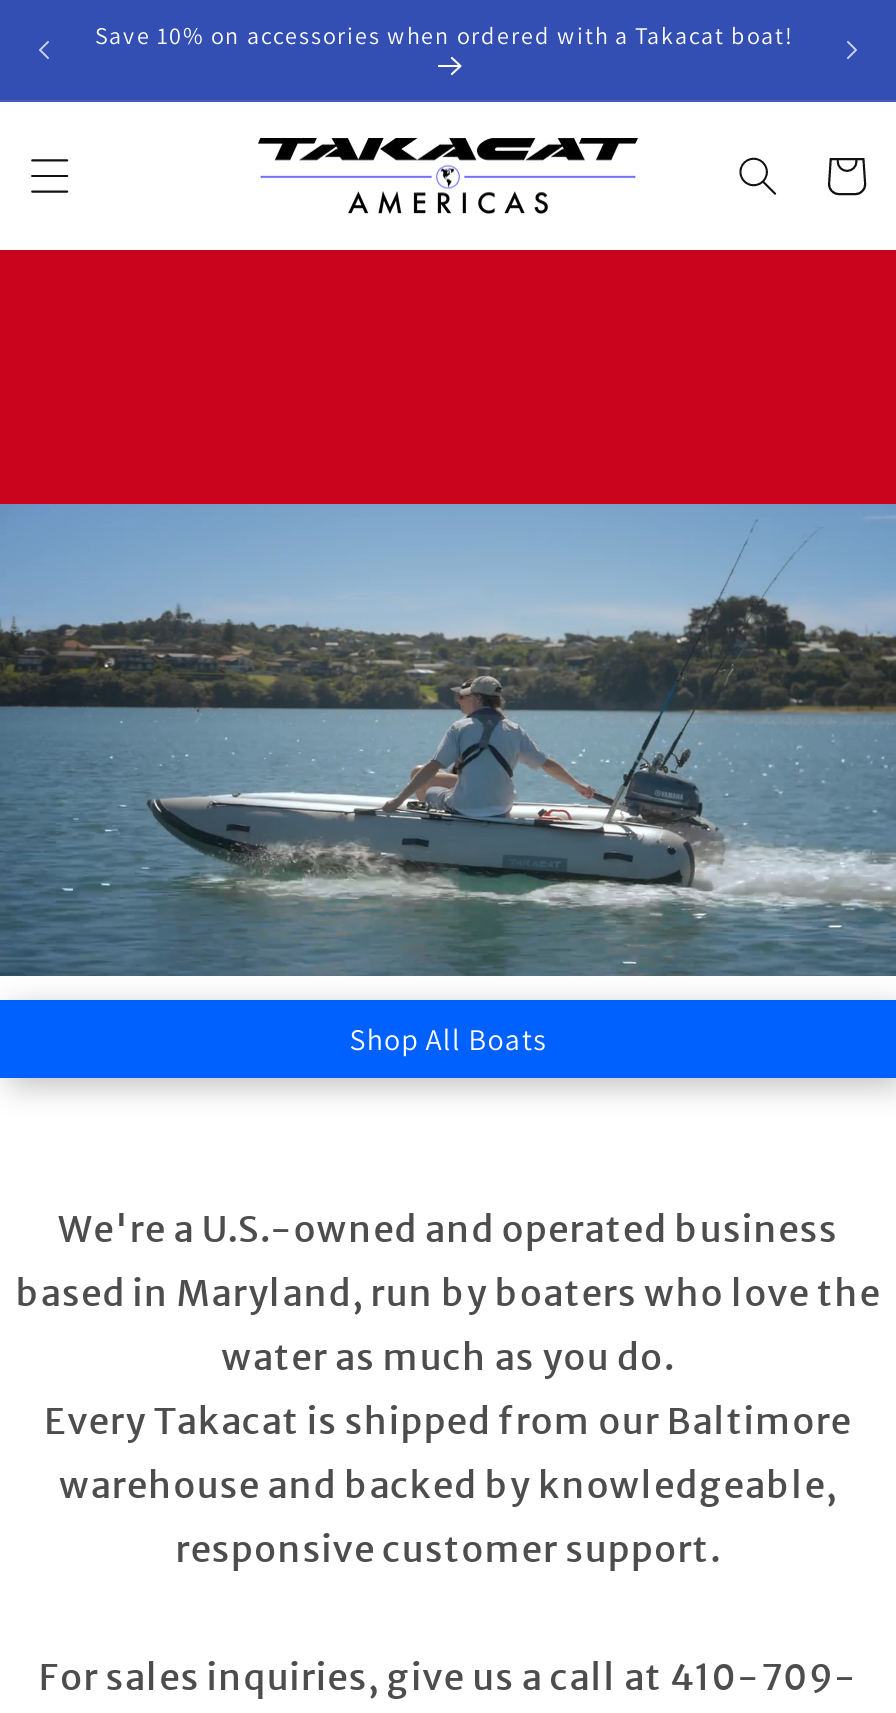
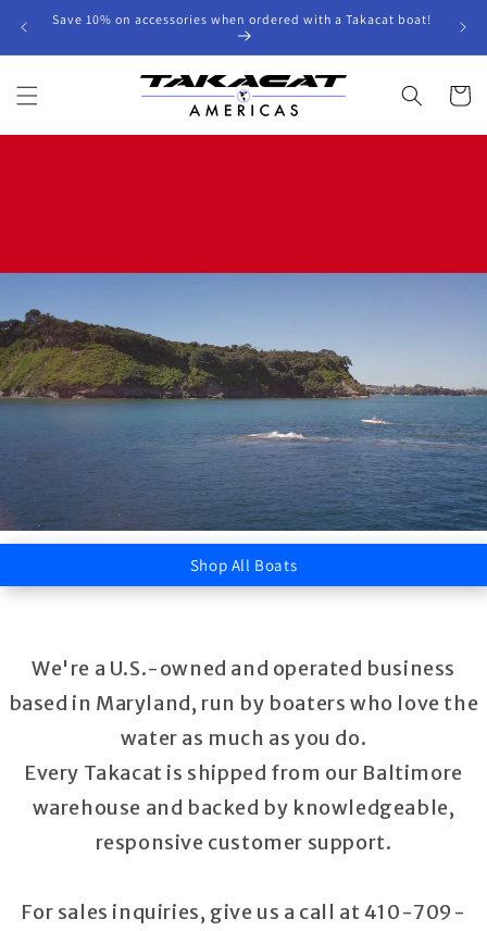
- [image]
+ [image]
